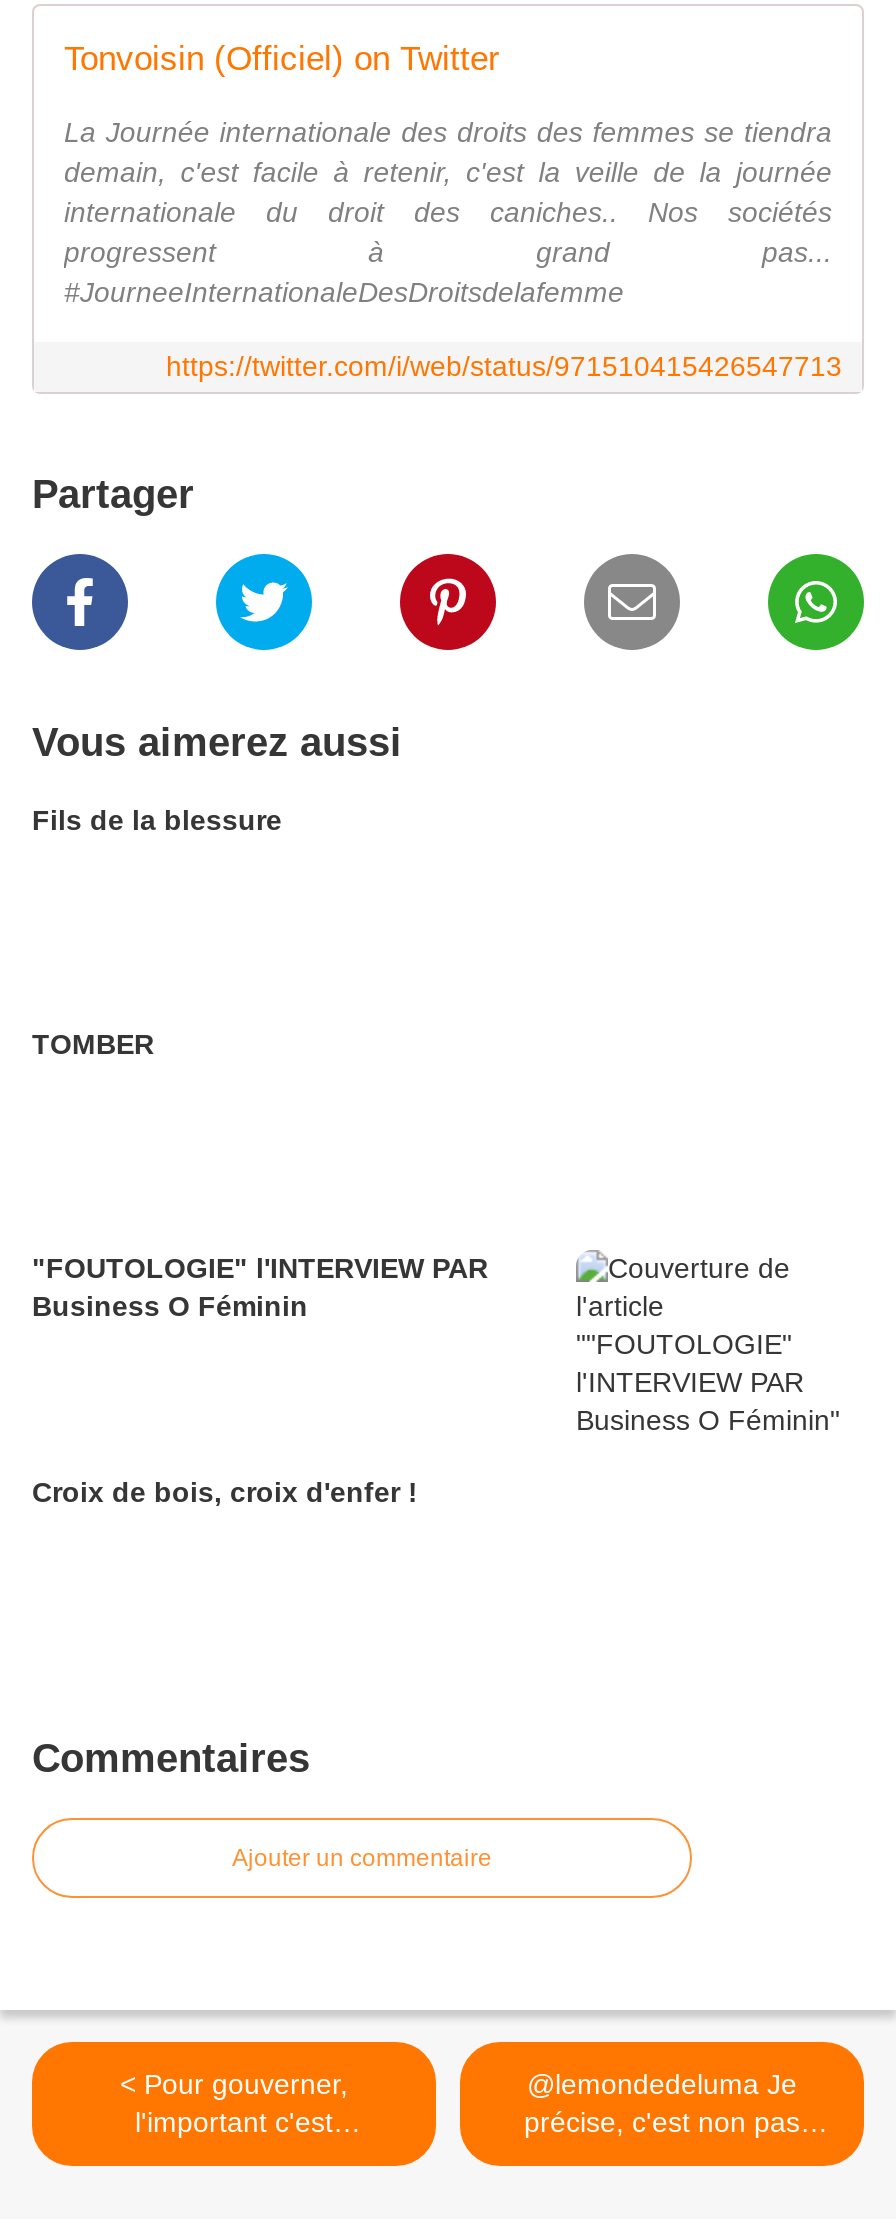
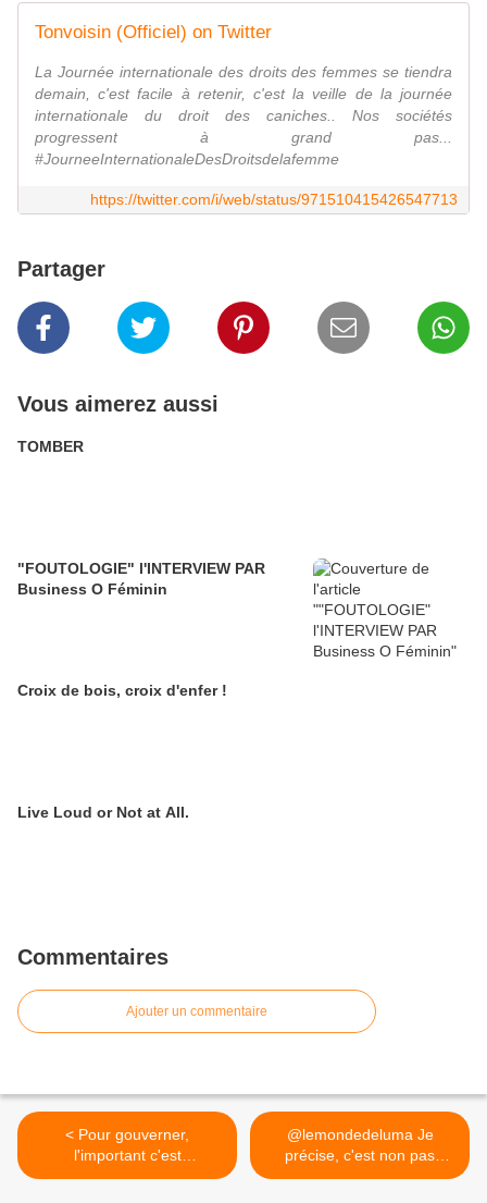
- Fils de la blessure

moved up: TOMBER | "FOUTOLOGIE" l'INTERVIEW PAR | Business O Féminin | Croix de bois, croix d'enfer !

+ Live Loud or Not at All.
